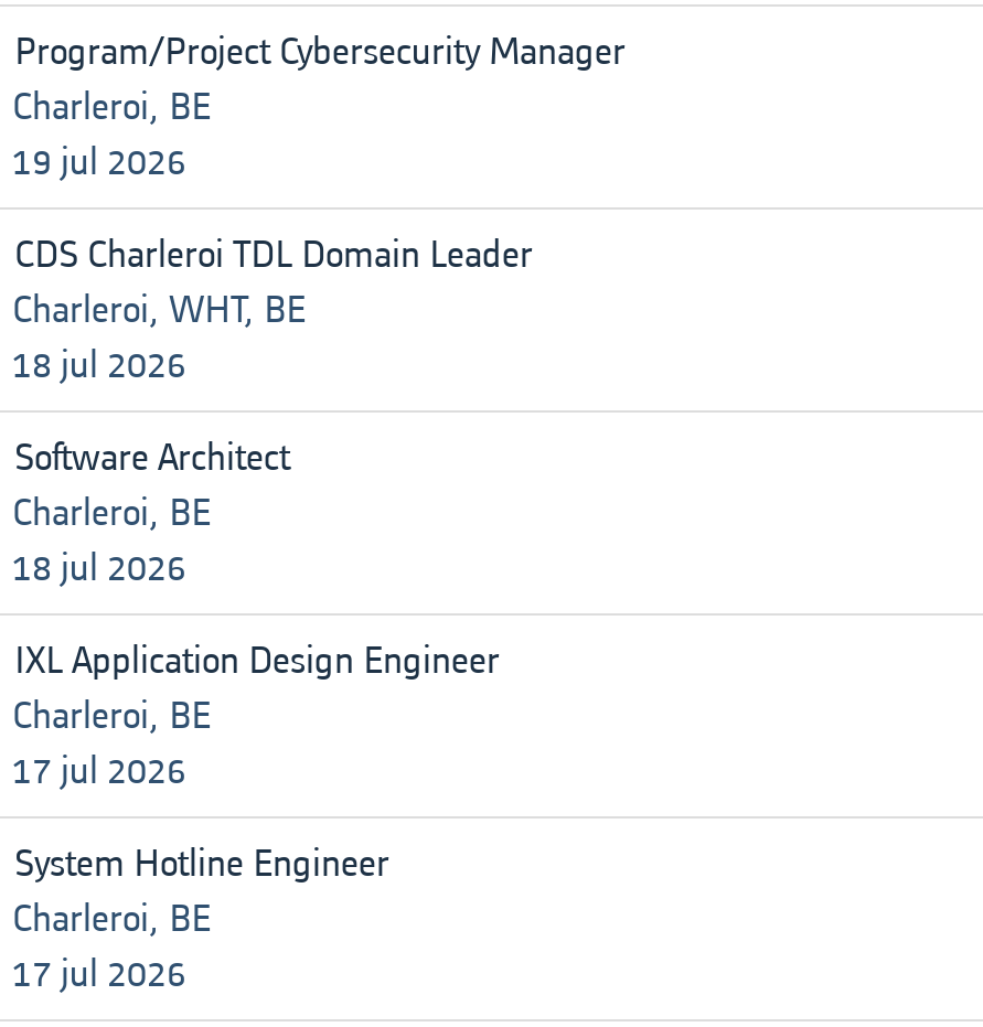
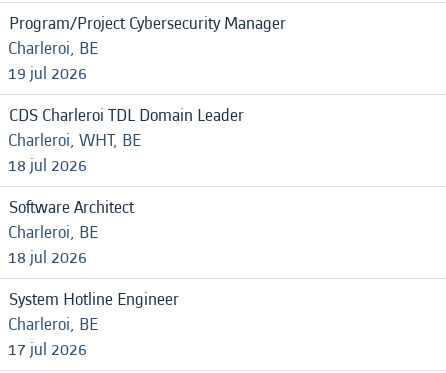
- IXL Application Design Engineer
- Charleroi, BE
- 17 jul 2026
